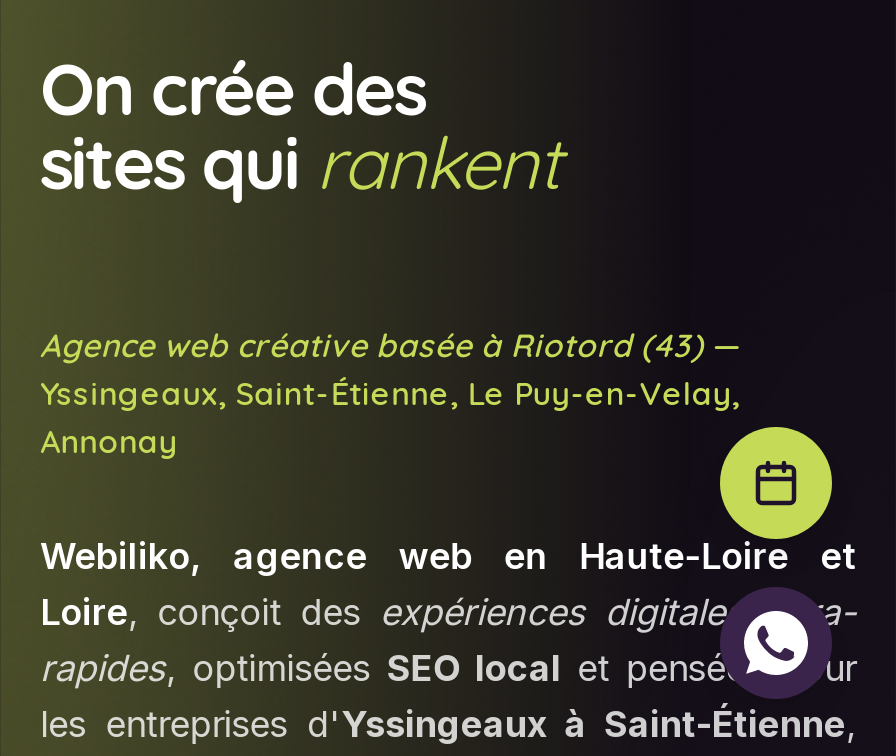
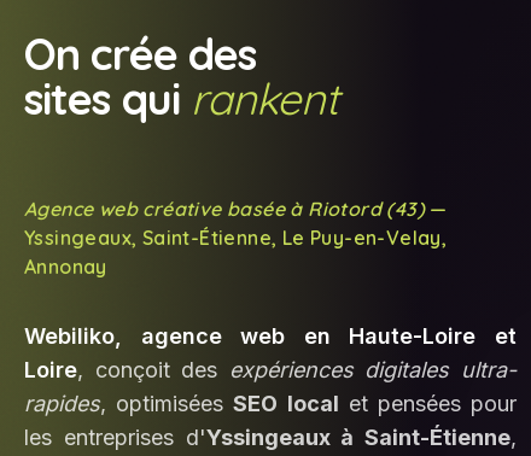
- sites qui
+ sites qui rankent

- [image]
